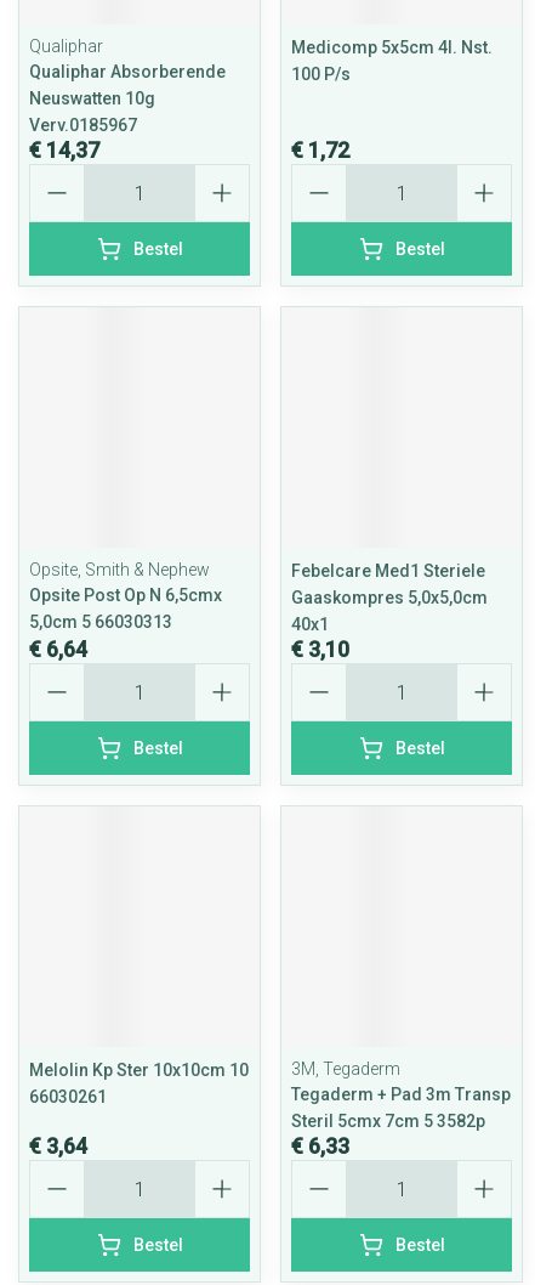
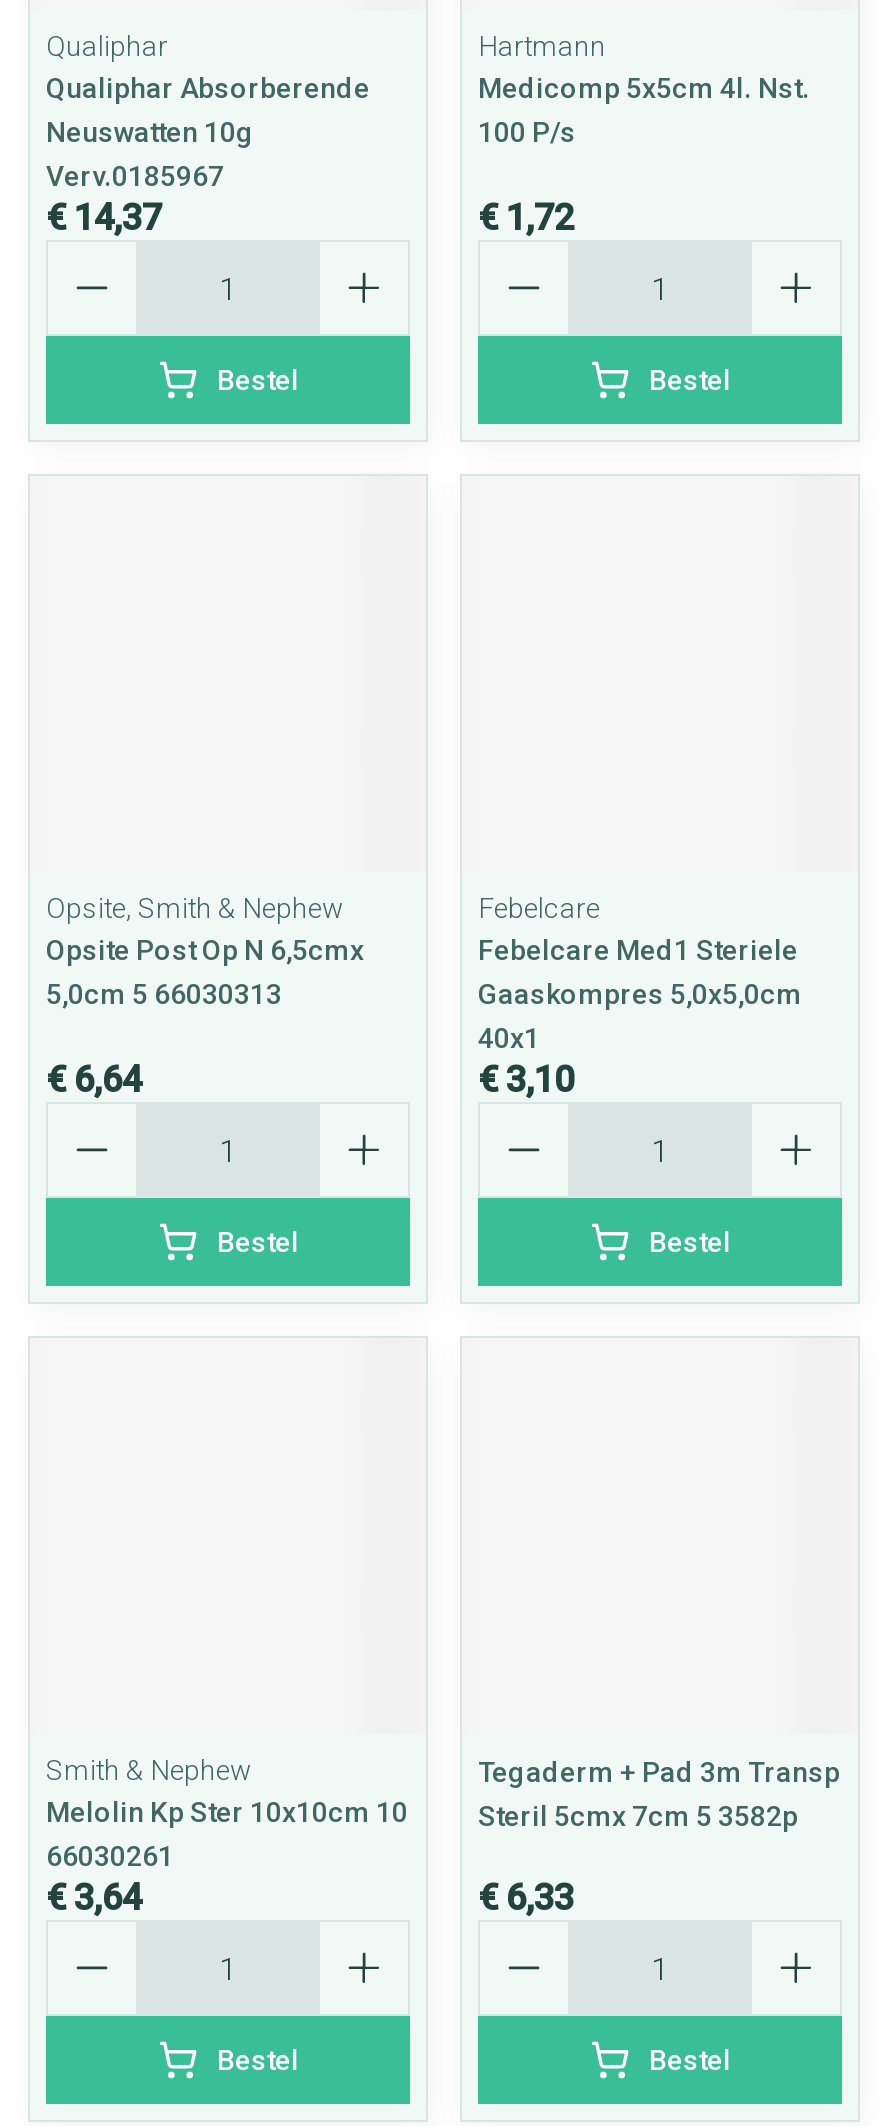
+ Hartmann

+ Febelcare

+ Smith & Nephew

moved down: Melolin Kp Ster 10x10cm 10 | 66030261

- 3M, Tegaderm
